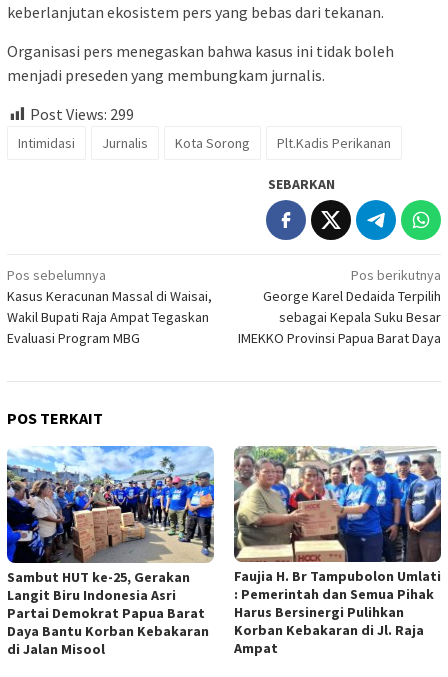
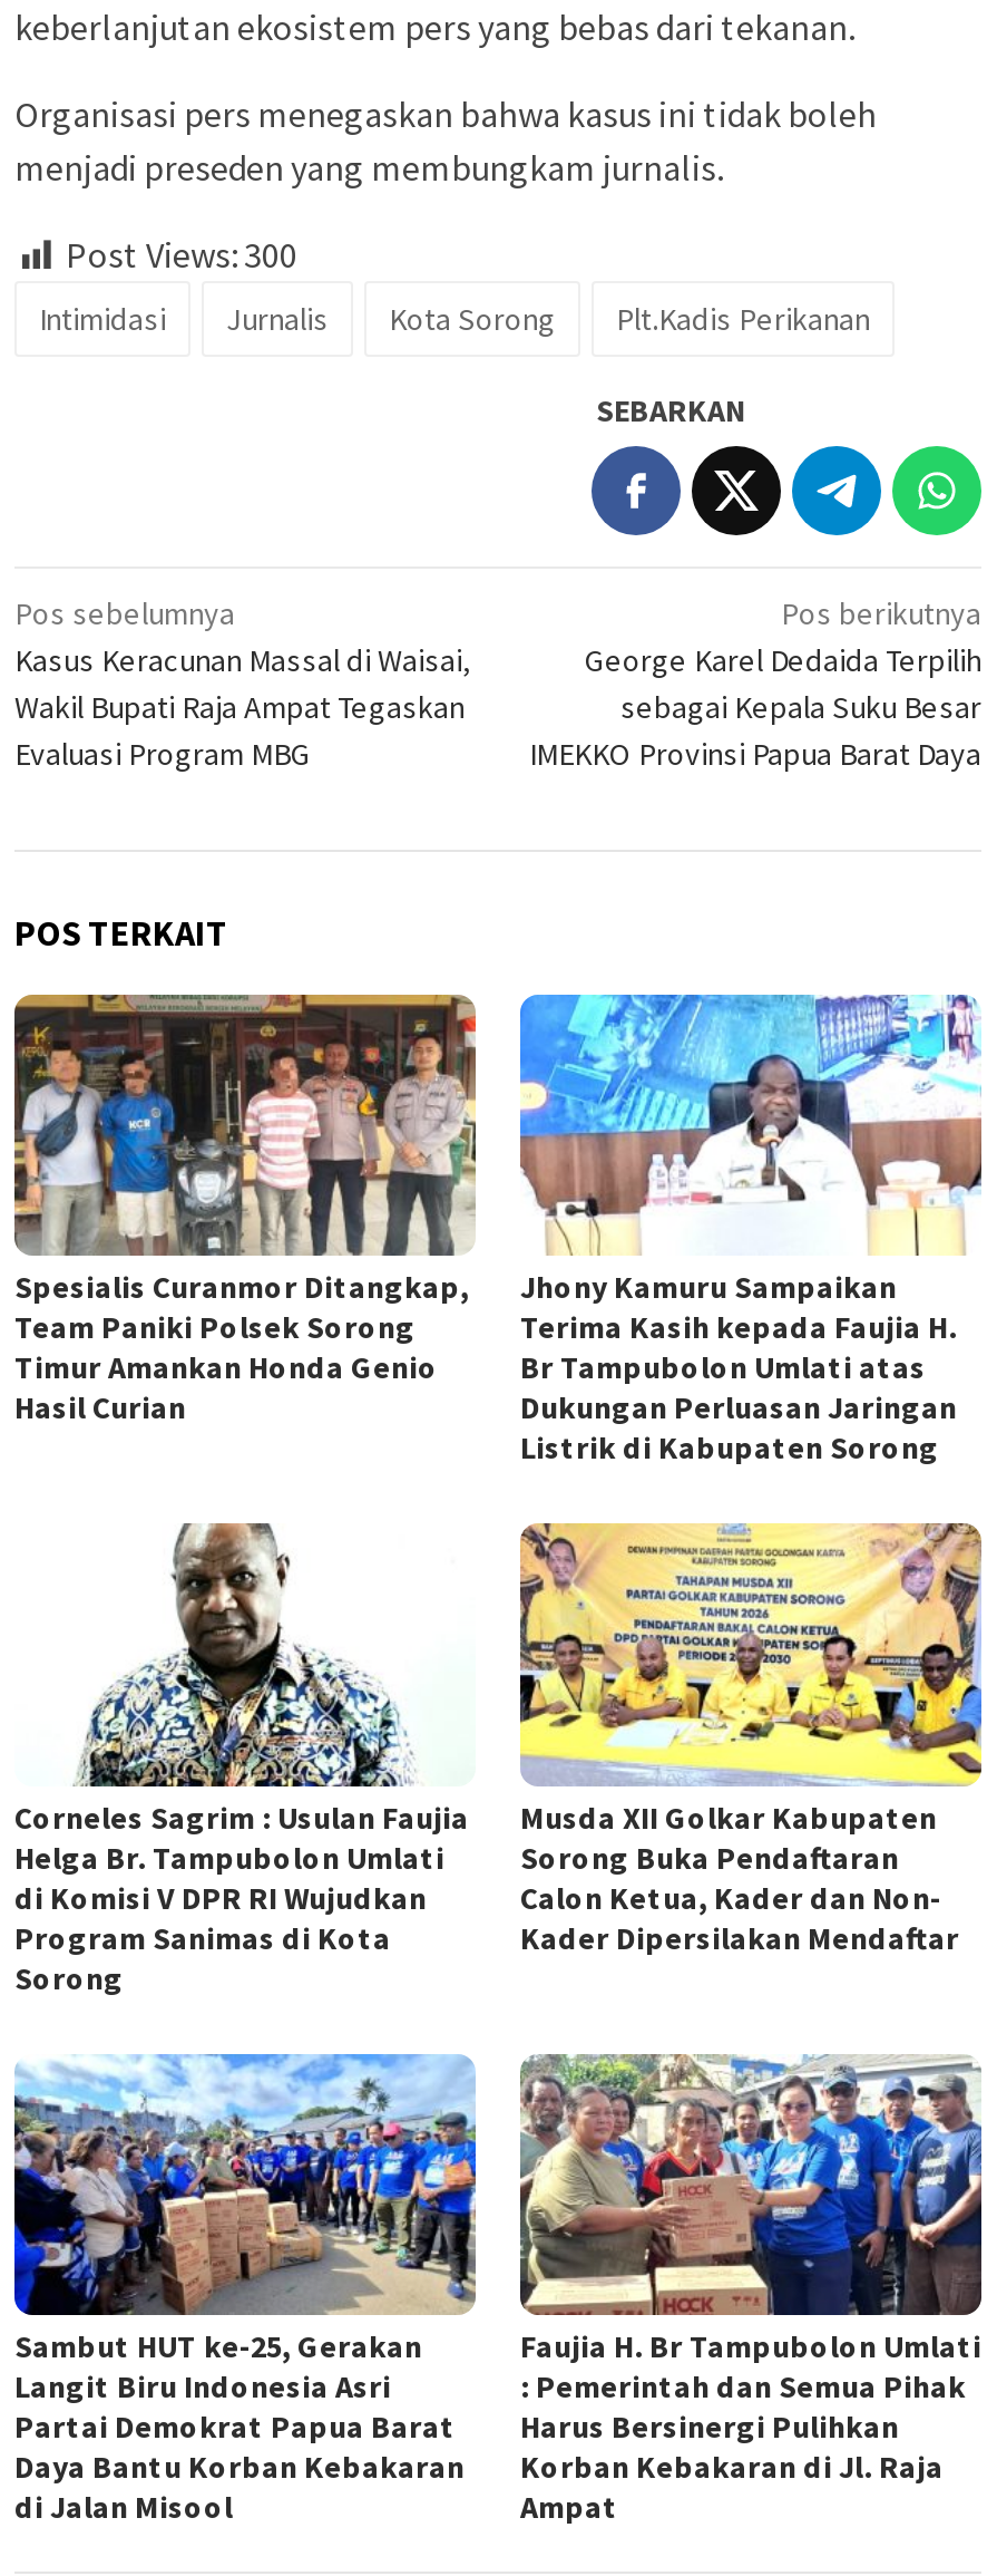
- Post Views: 299
+ Post Views: 300

+ [image]
+ Spesialis Curanmor Ditangkap,
+ Team Paniki Polsek Sorong
+ Timur Amankan Honda Genio
+ Hasil Curian

+ [image]
+ Corneles Sagrim : Usulan Faujia
+ Helga Br. Tampubolon Umlati
+ di Komisi V DPR RI Wujudkan
+ Program Sanimas di Kota
+ Sorong

+ [image]
+ Jhony Kamuru Sampaikan
+ Terima Kasih kepada Faujia H.
+ Br Tampubolon Umlati atas
+ Dukungan Perluasan Jaringan
+ Listrik di Kabupaten Sorong

+ [image]
+ Musda XII Golkar Kabupaten
+ Sorong Buka Pendaftaran
+ Calon Ketua, Kader dan Non-
+ Kader Dipersilakan Mendaftar
